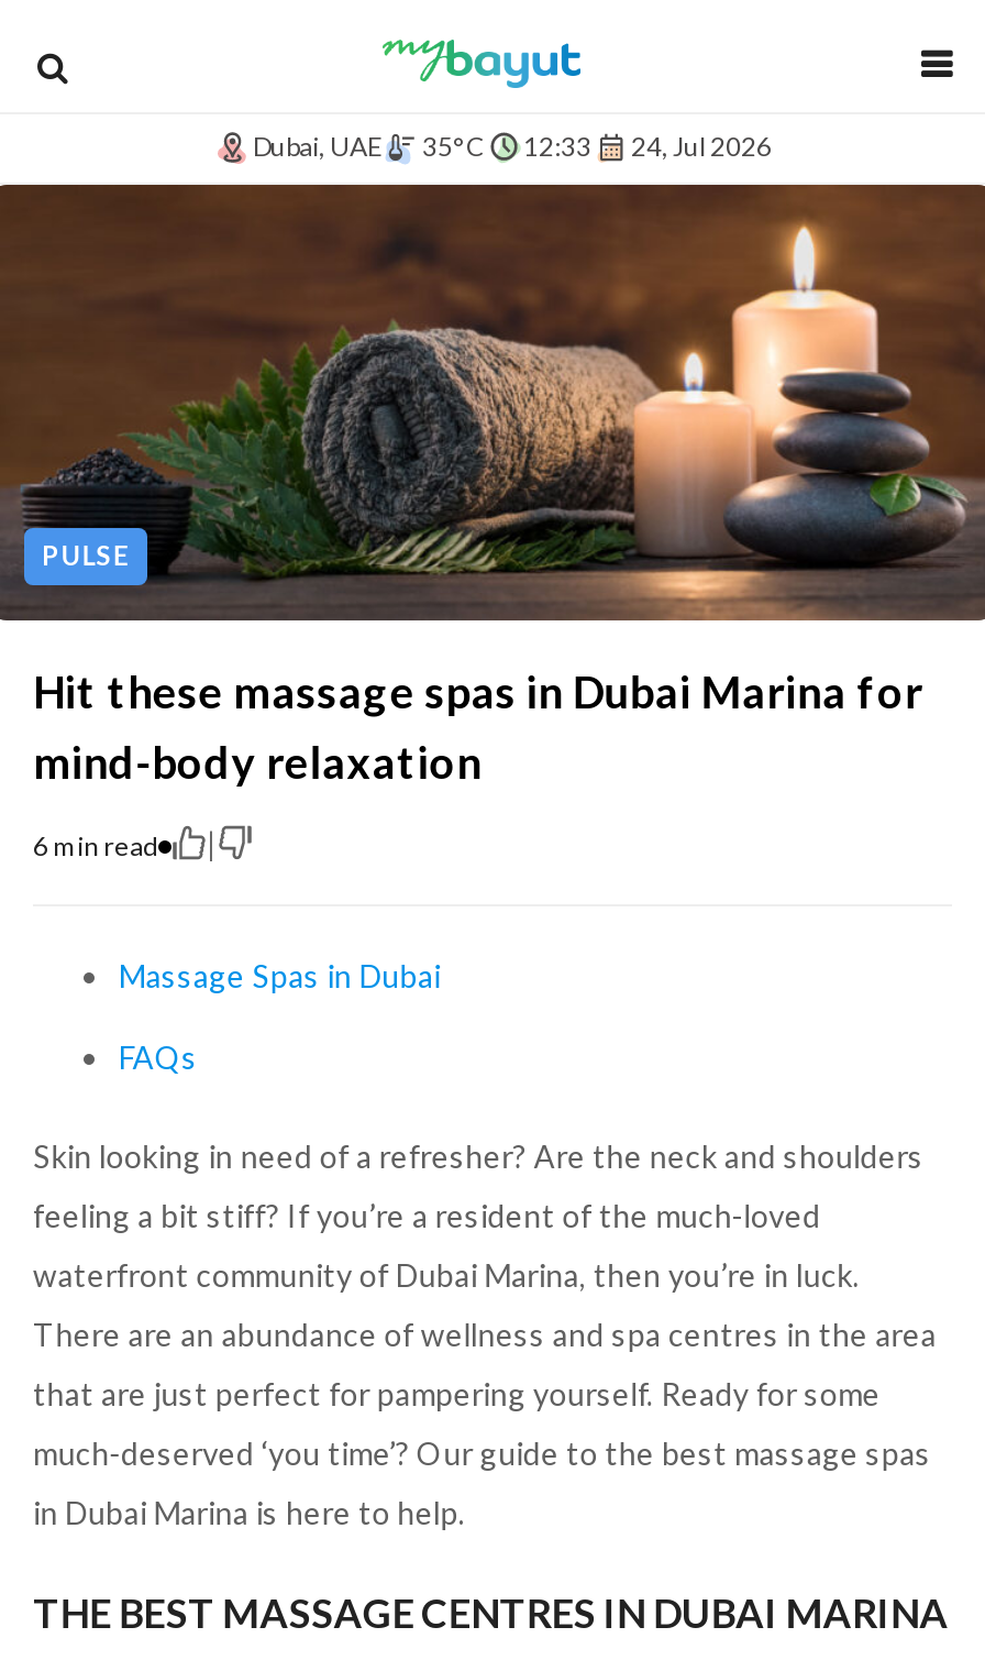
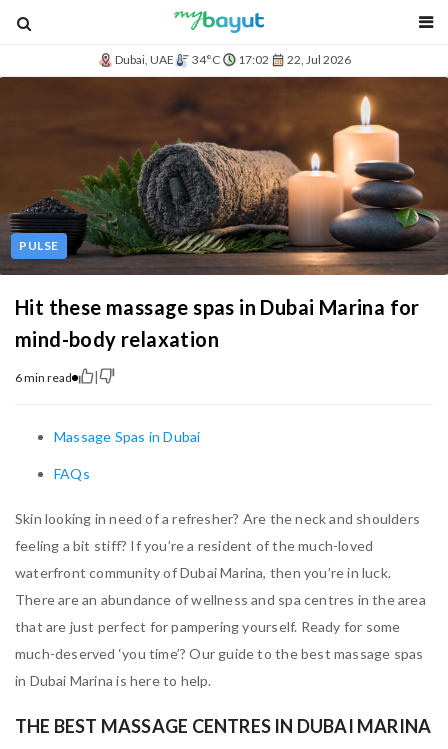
- 35°C
- 12:33
- 24, Jul 2026
+ 34°C
+ 17:02
+ 22, Jul 2026
